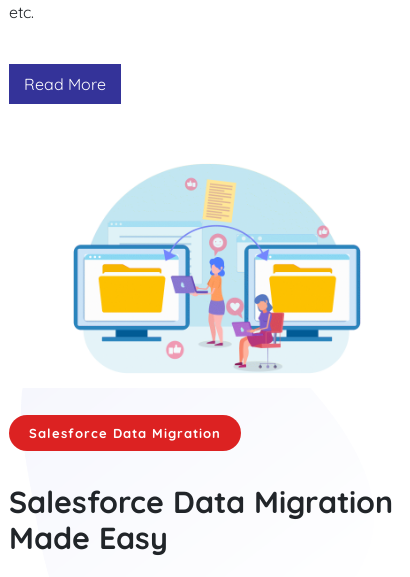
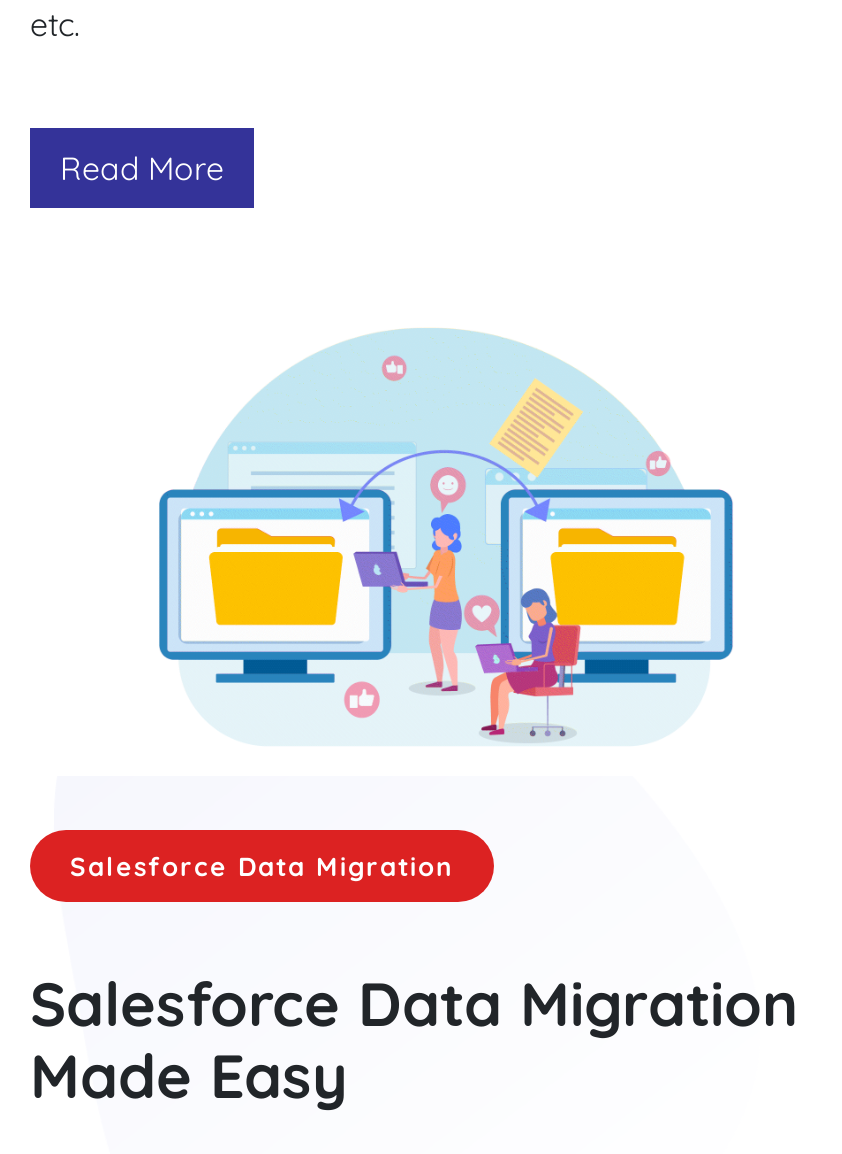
- [image]
+ [image]
